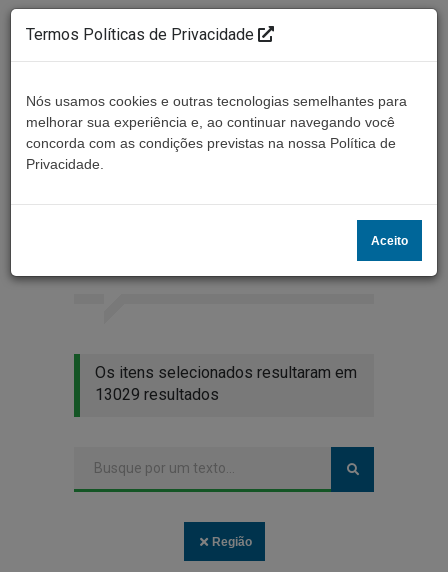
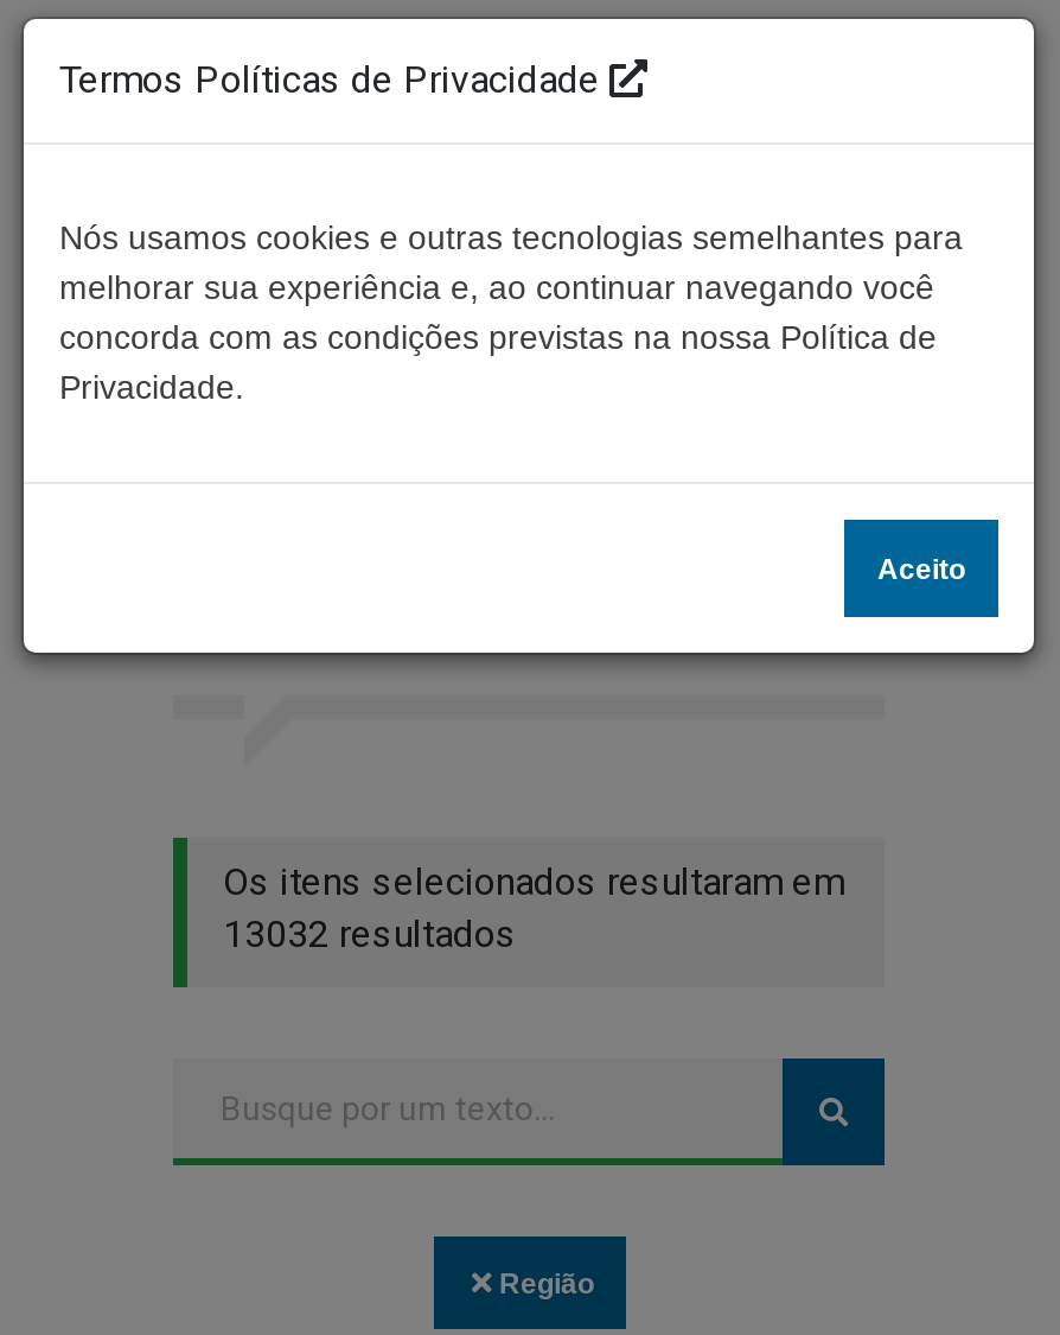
- 13029 resultados
+ 13032 resultados
